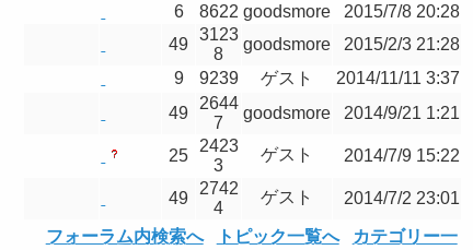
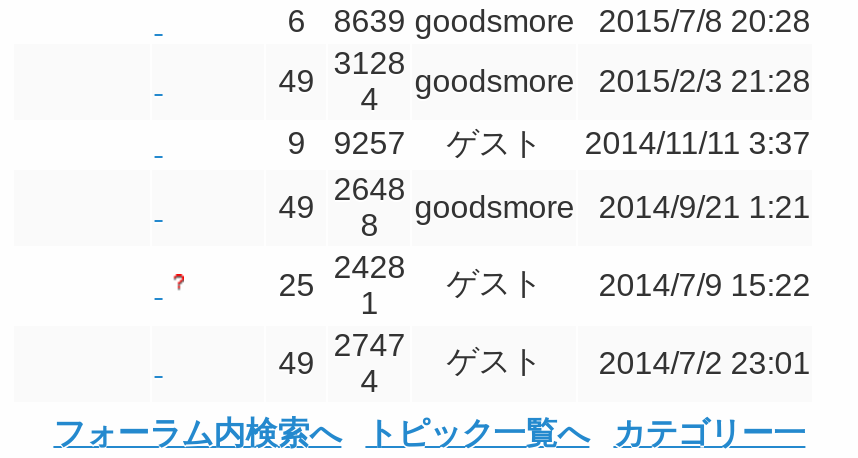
- 6 8622 goodsmore 2015/7/8 20:28
+ 6 8639 goodsmore 2015/7/8 20:28

- 3123
+ 3128

- 8
+ 4

- 9 9239 ゲスト 2014/11/11 3:37
+ 9 9257 ゲスト 2014/11/11 3:37

- 2644
+ 2648

- 7
+ 8

- 2423 ゲスト 2014/7/9 15:22
+ 2428 ゲスト 2014/7/9 15:22

- 3
+ 1

- 2742 ゲスト 2014/7/2 23:01
+ 2747 ゲスト 2014/7/2 23:01
